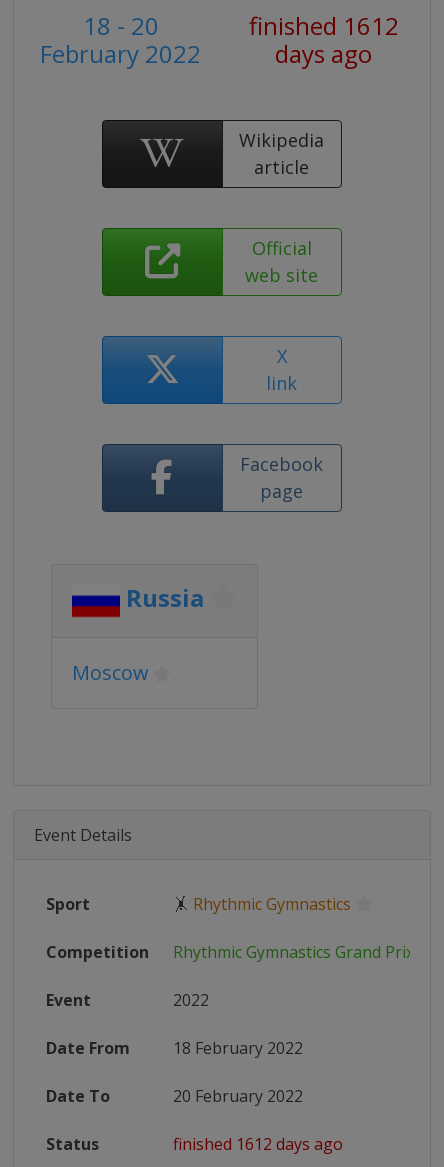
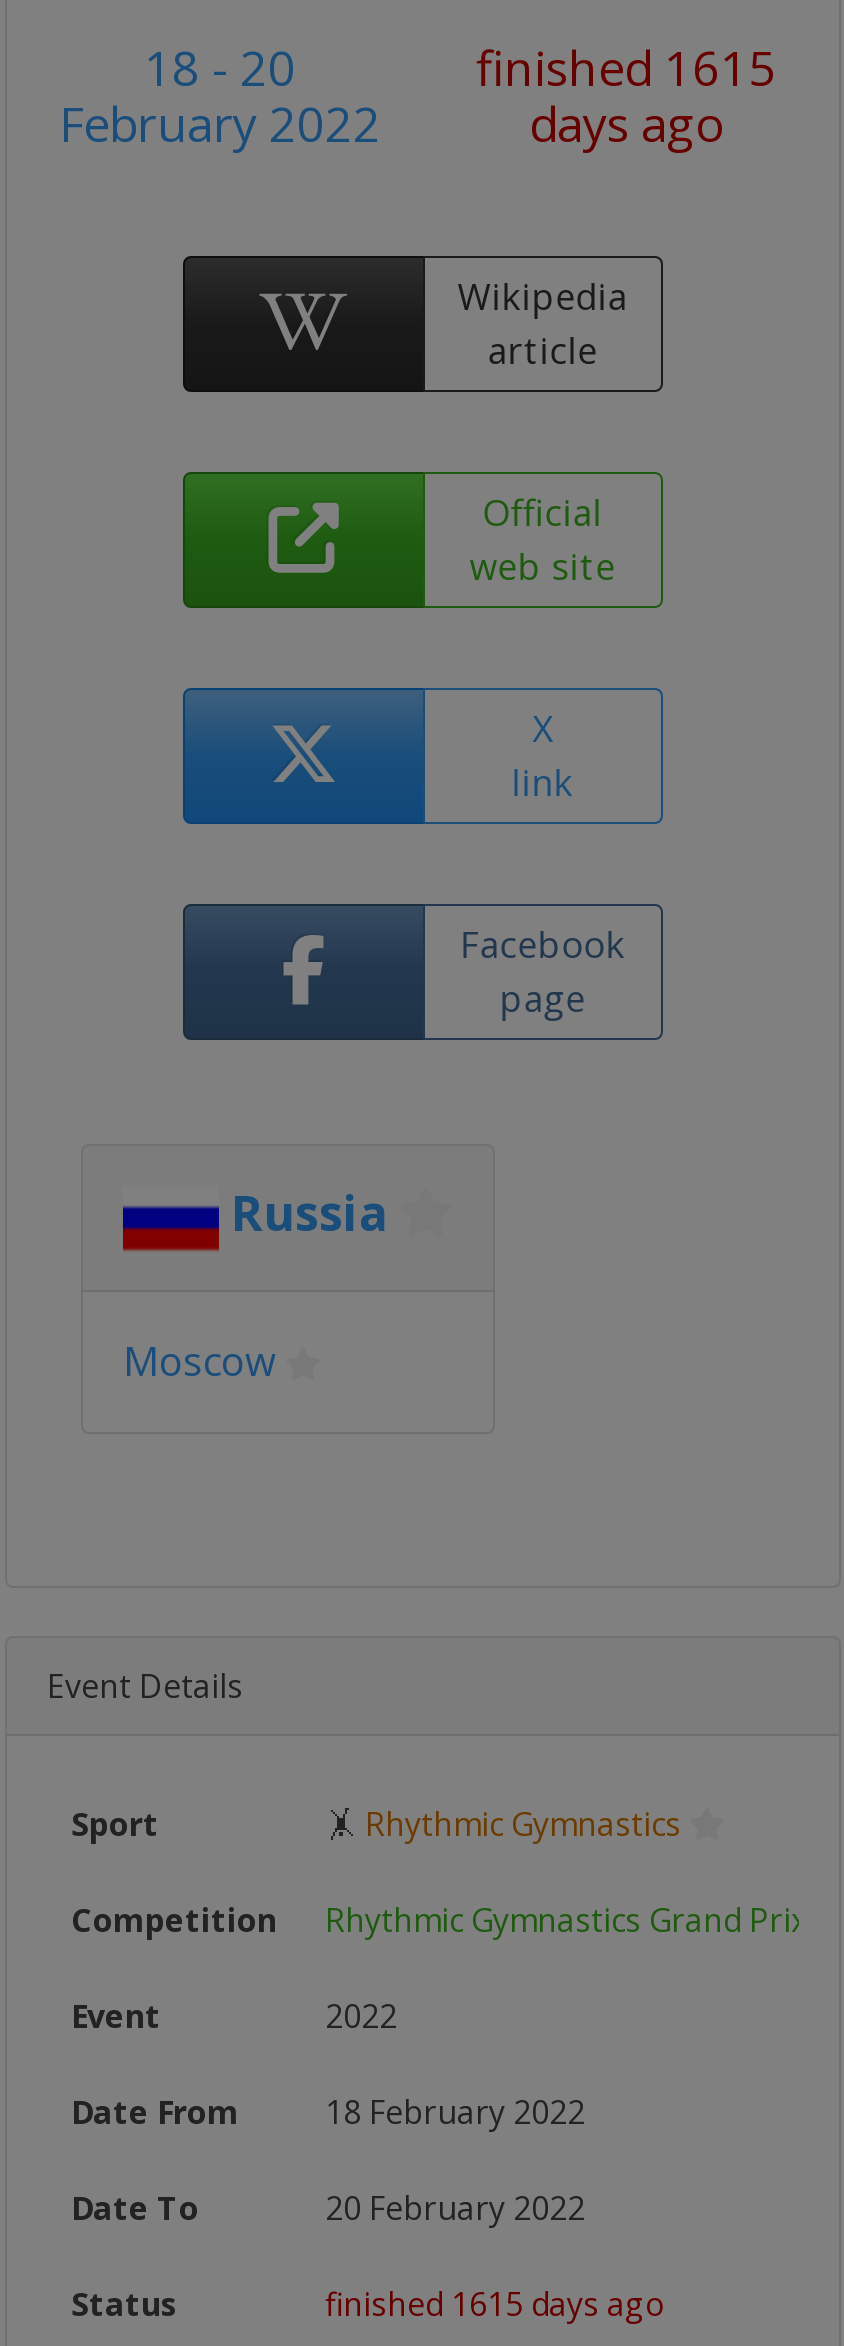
- finished 1612
+ finished 1615

- finished 1612 days ago
+ finished 1615 days ago
